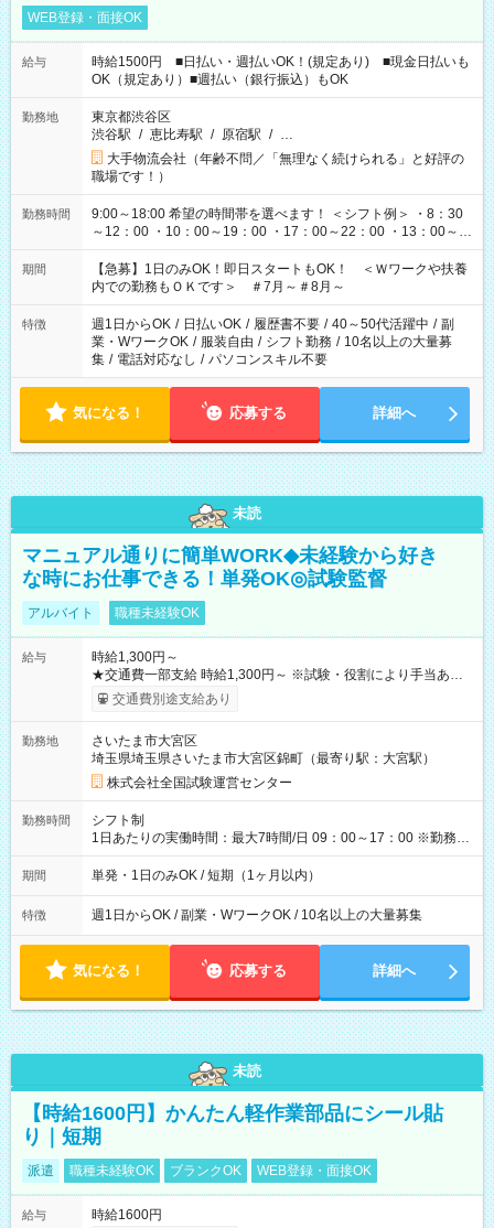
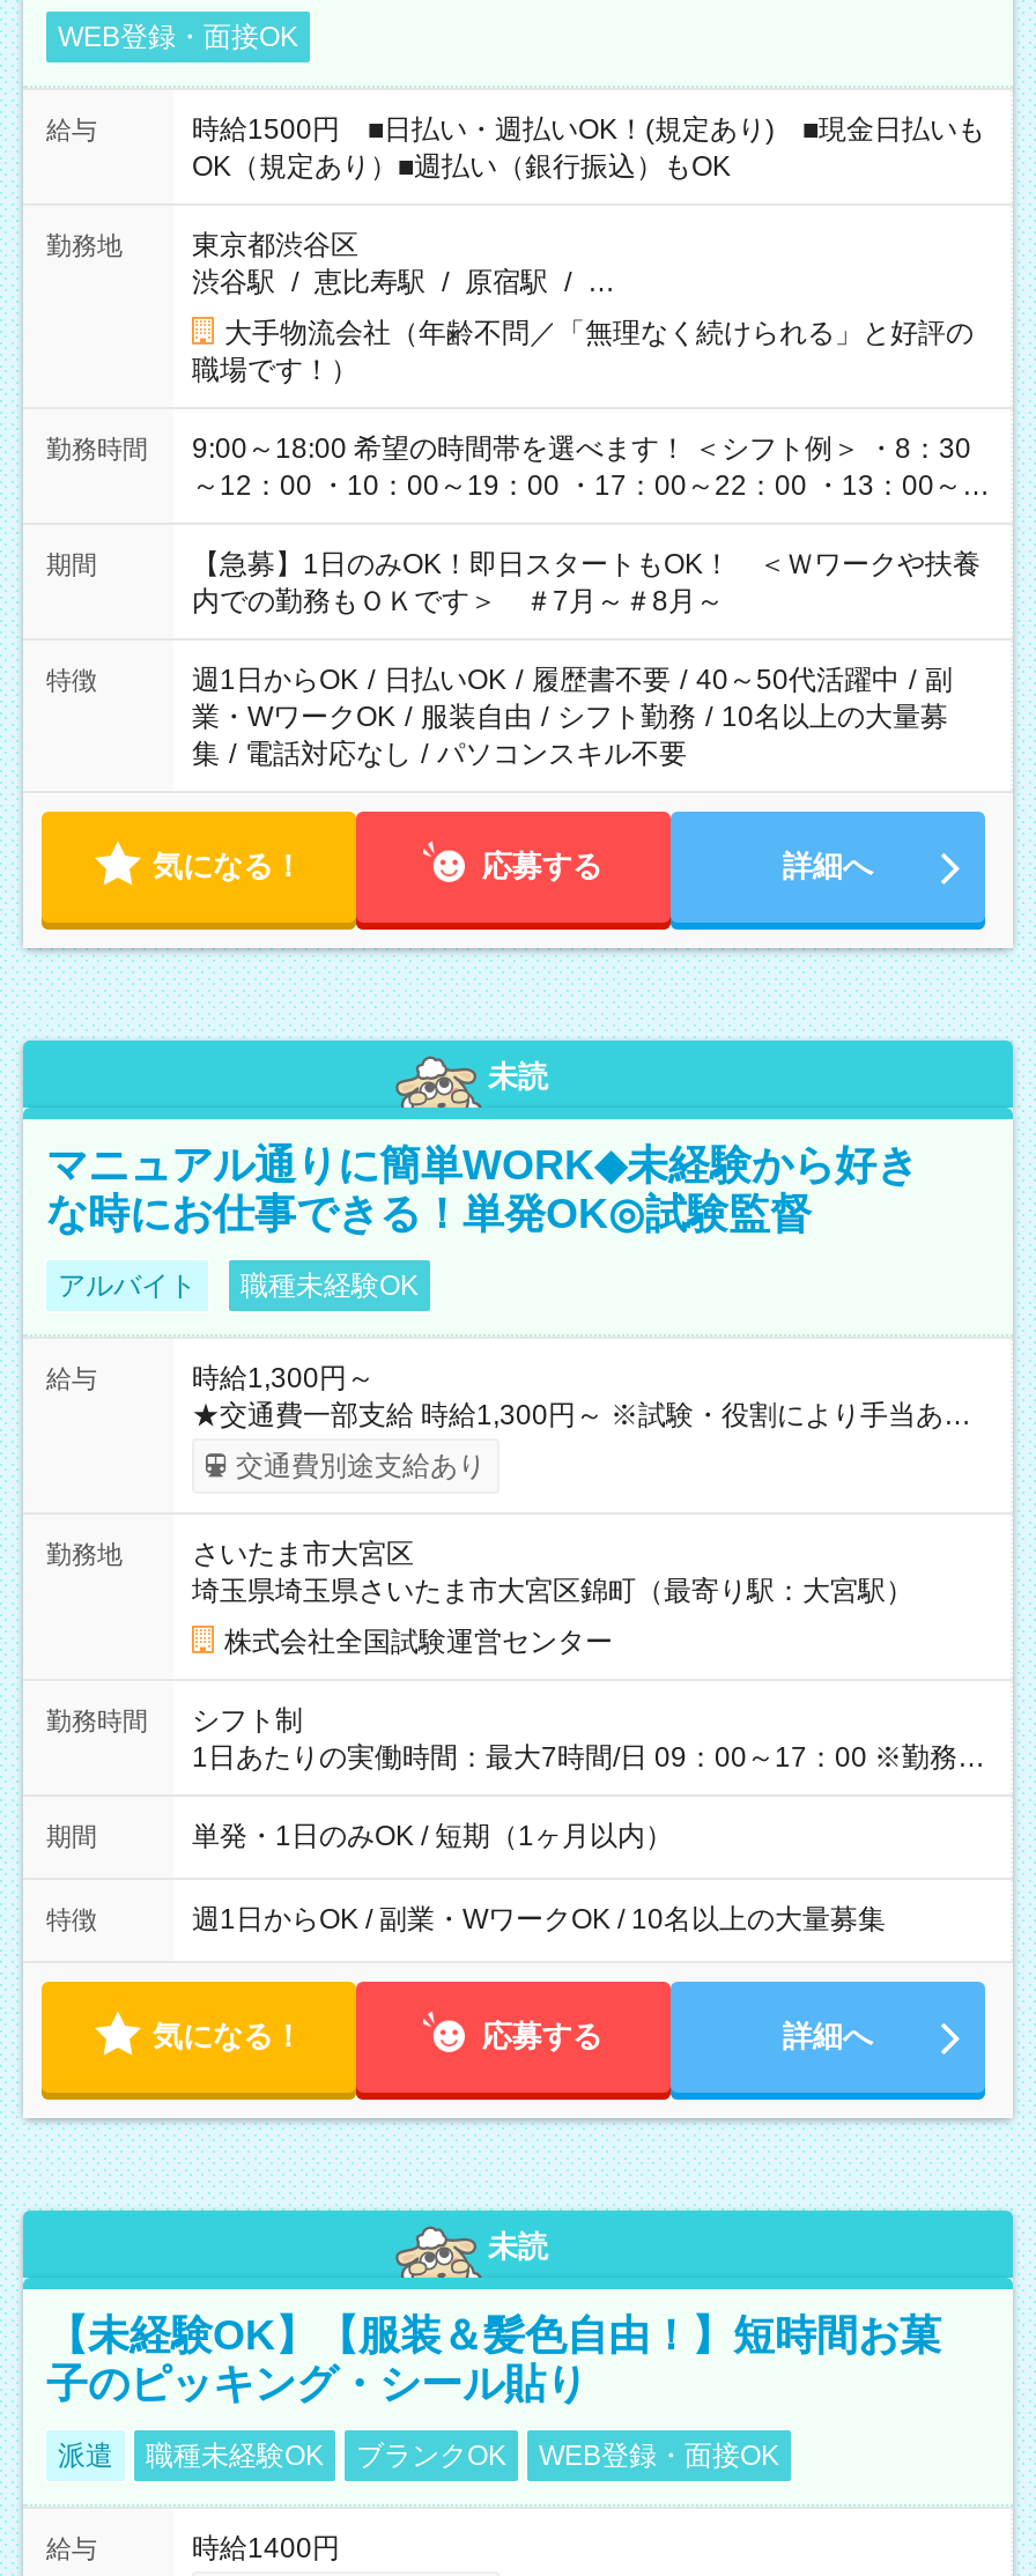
- 【時給1600円】かんたん軽作業部品にシール貼
- り｜短期
+ 【未経験OK】【服装＆髪色自由！】短時間お菓
+ 子のピッキング・シール貼り

- 時給1600円
+ 時給1400円
